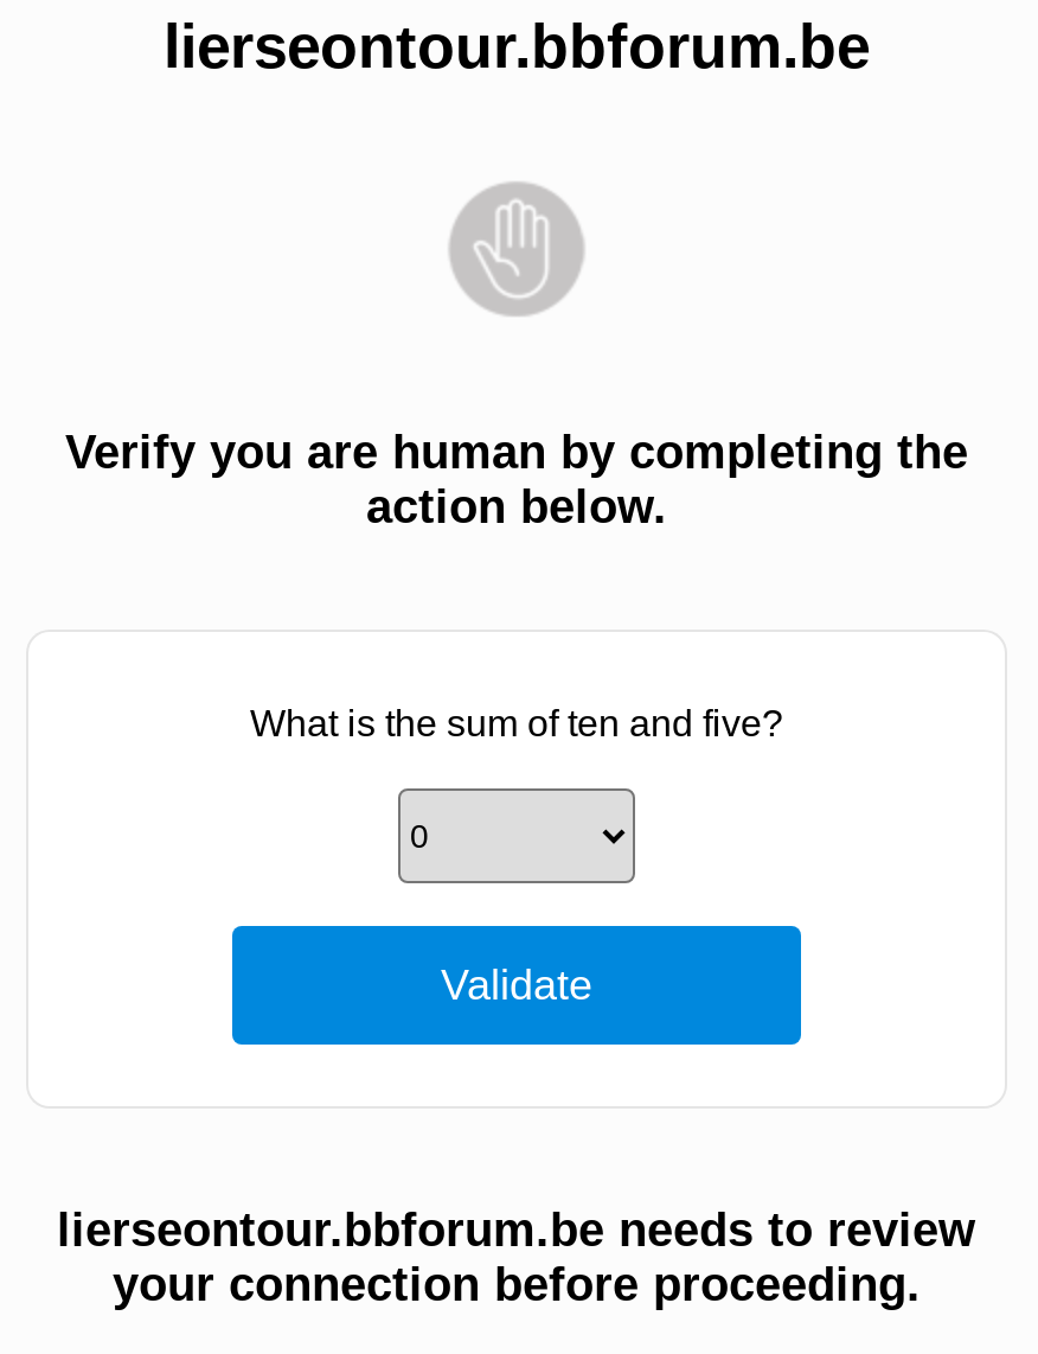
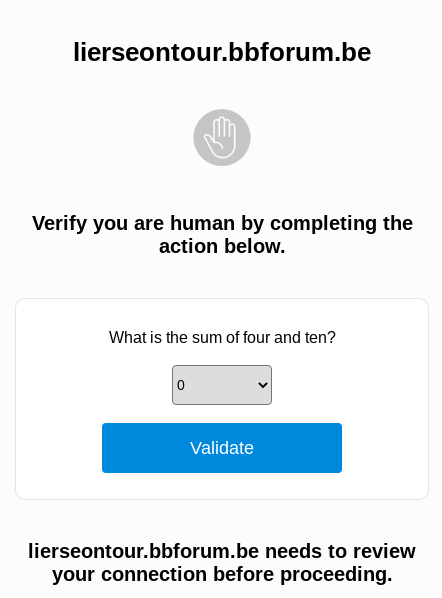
- What is the sum of ten and five?
+ What is the sum of four and ten?
